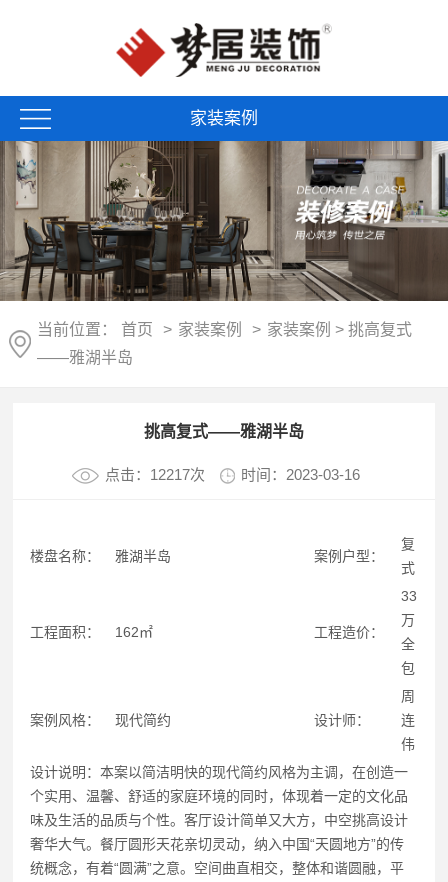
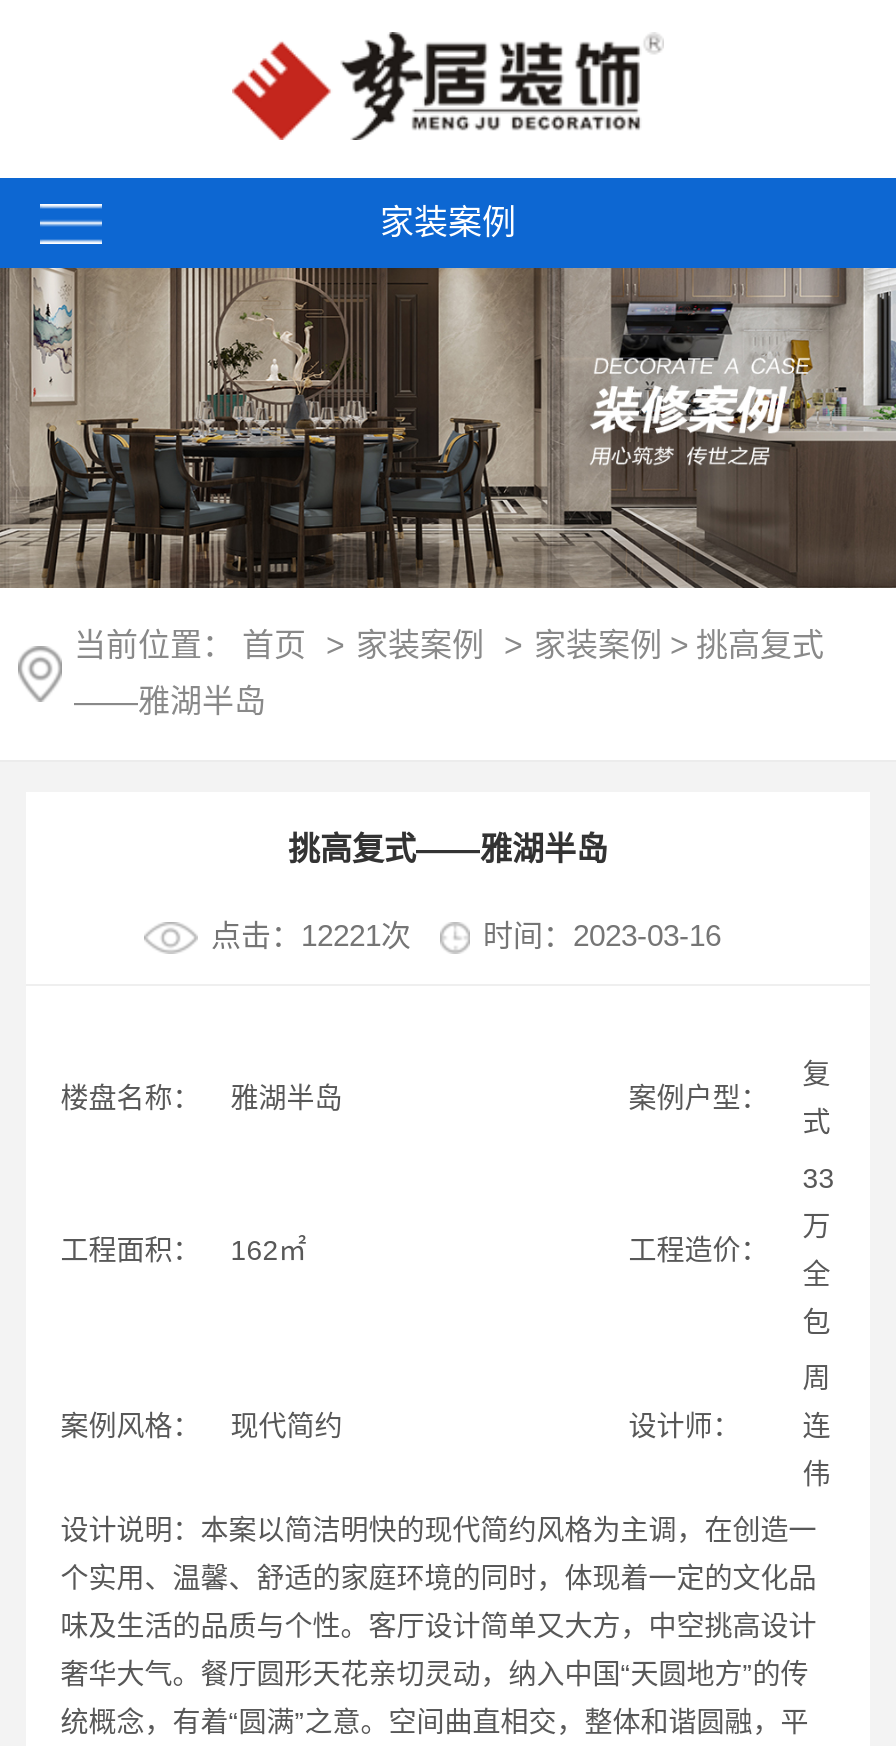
- 点击：12217次
+ 点击：12221次
